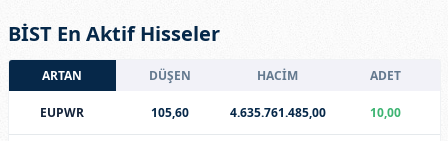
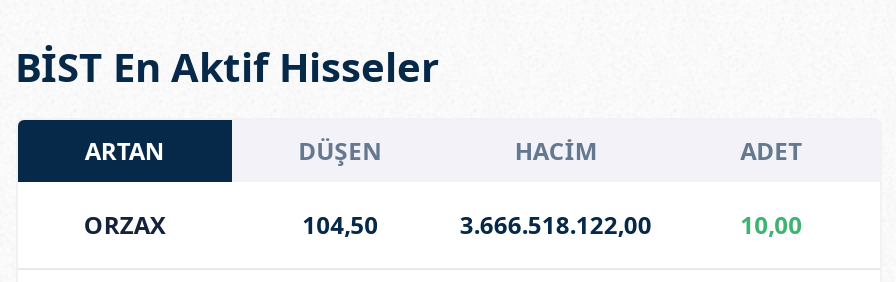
- EUPWR
- 105,60
- 4.635.761.485,00
+ ORZAX
+ 104,50
+ 3.666.518.122,00
